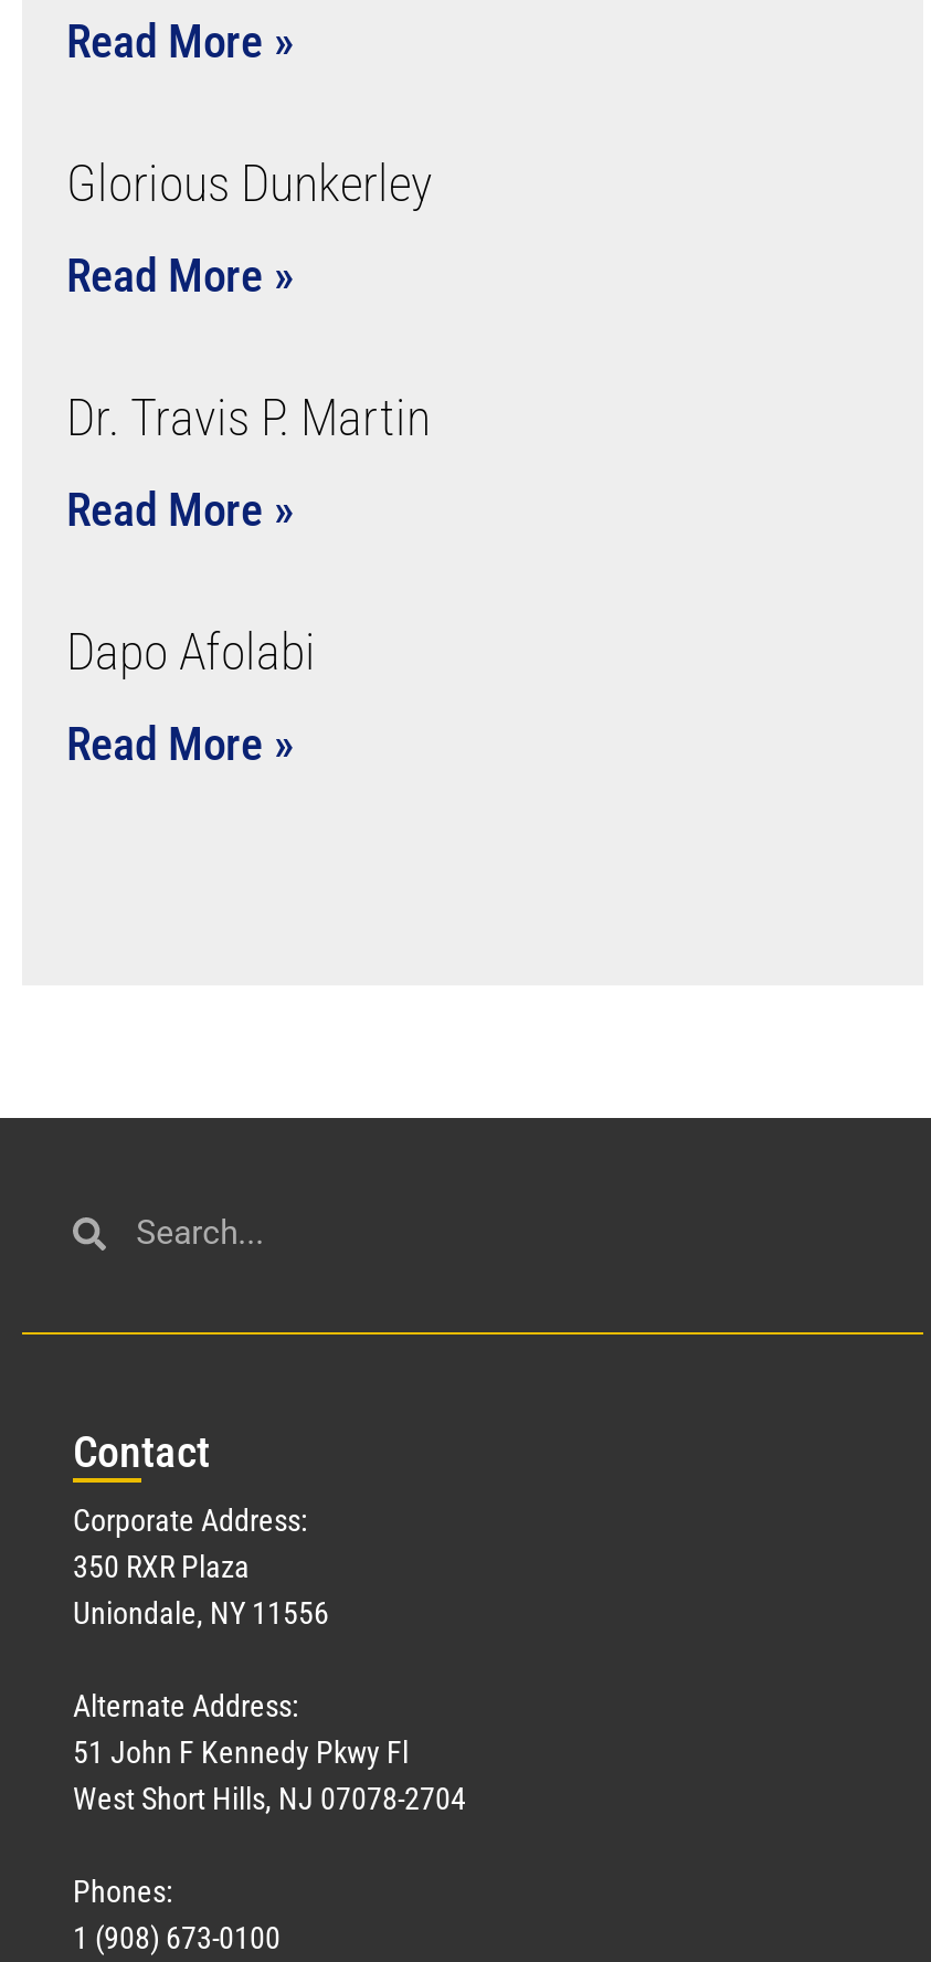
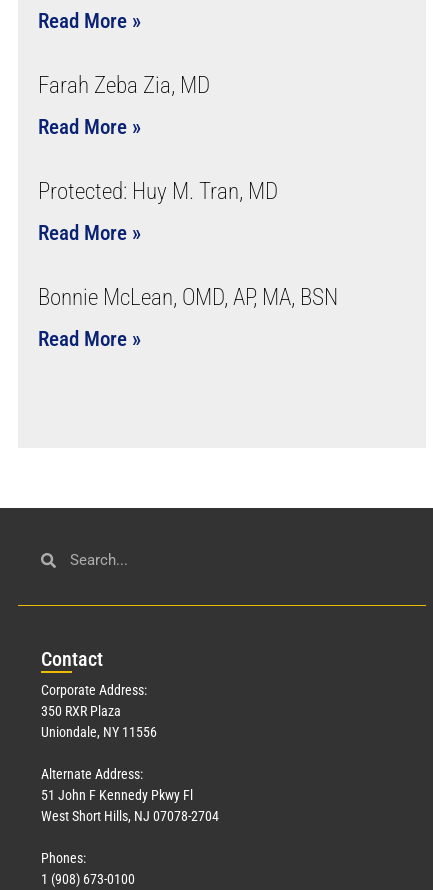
- Glorious Dunkerley
+ Farah Zeba Zia, MD

- Dr. Travis P. Martin
+ Protected: Huy M. Tran, MD

- Dapo Afolabi
+ Bonnie McLean, OMD, AP, MA, BSN
